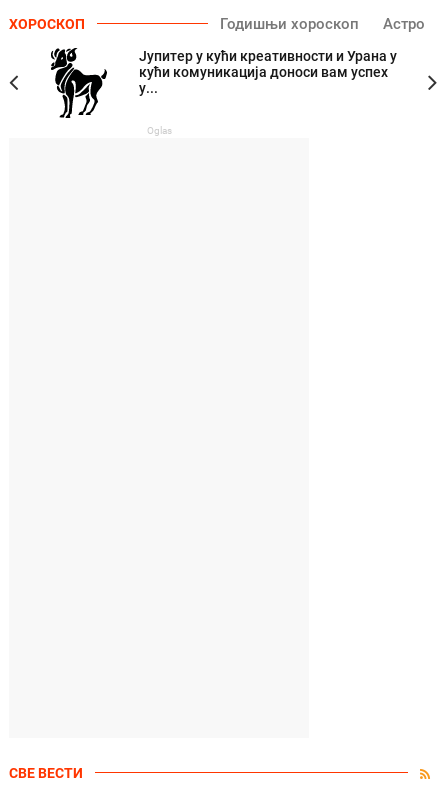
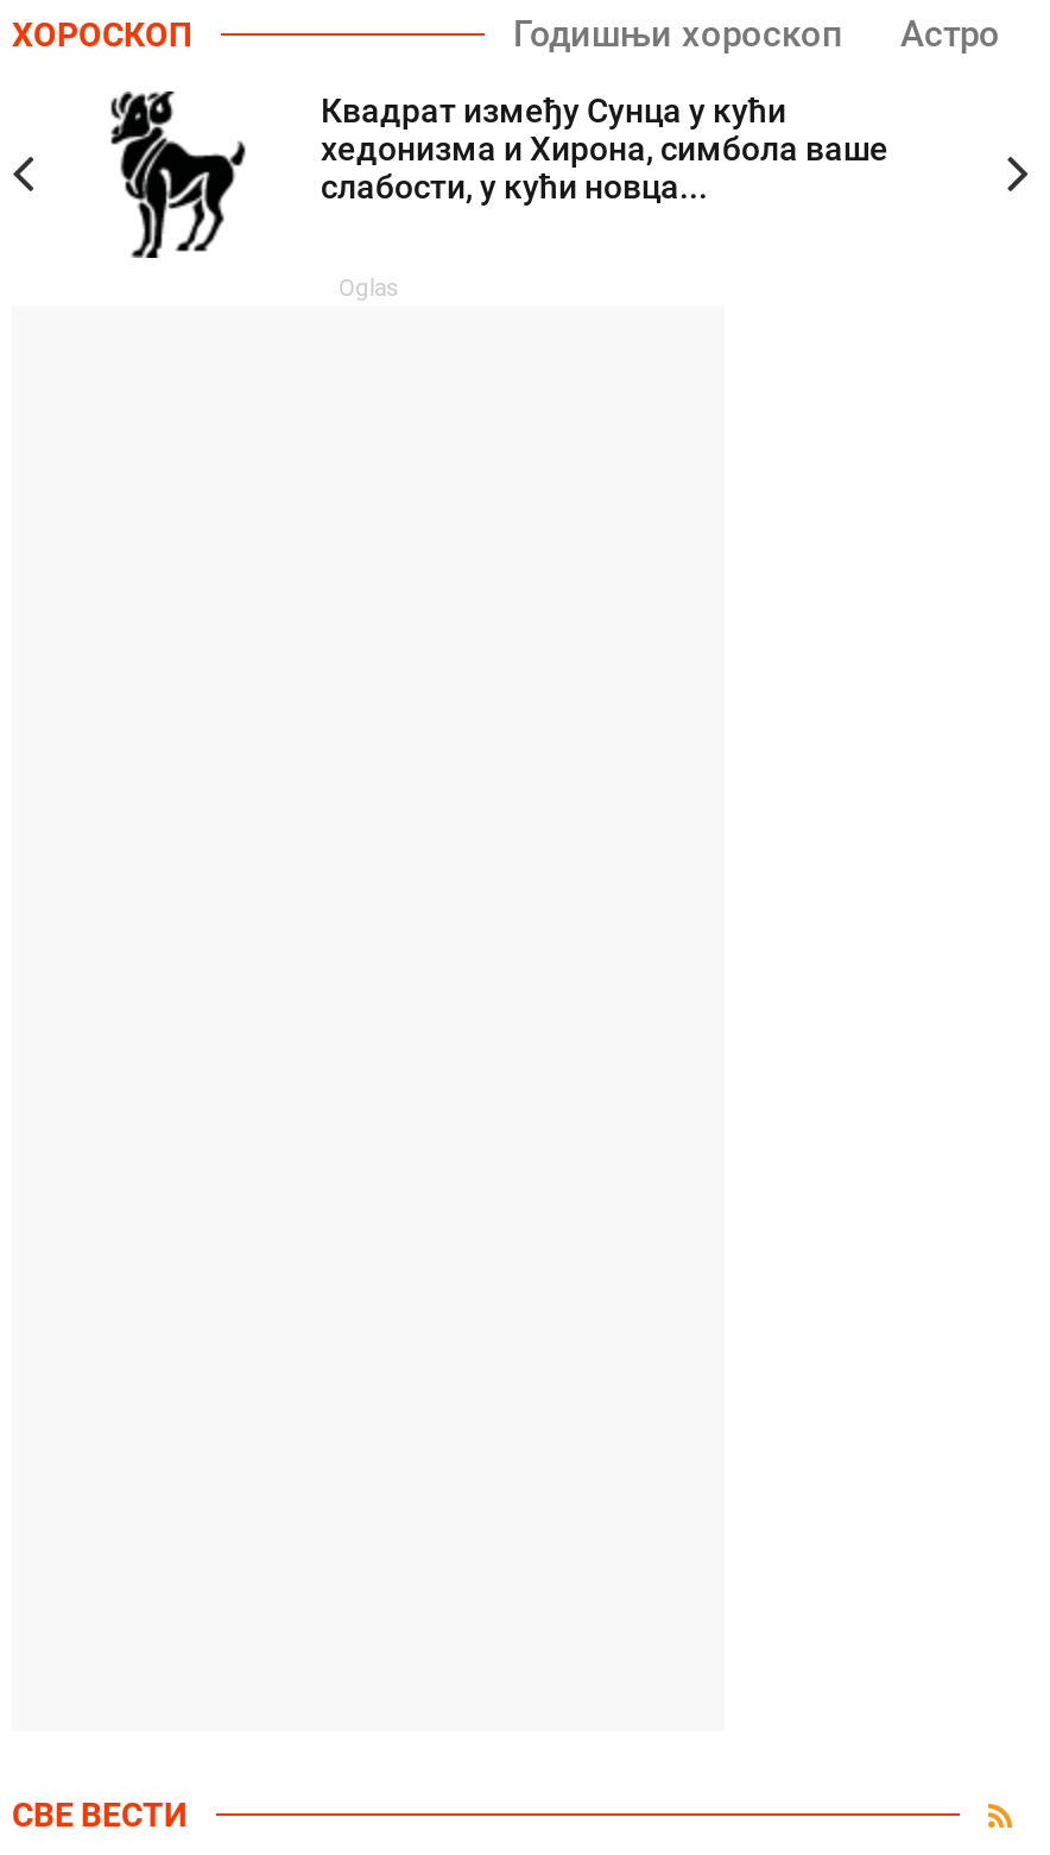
- Јупитер у кући креативности и Урана у
- кући комуникација доноси вам успех
- у...
+ Квадрат између Сунца у кући
+ хедонизма и Хирона, симбола ваше
+ слабости, у кући новца...
